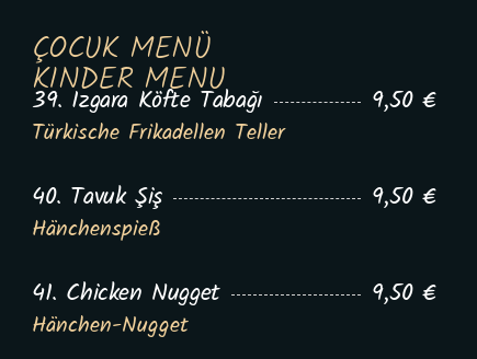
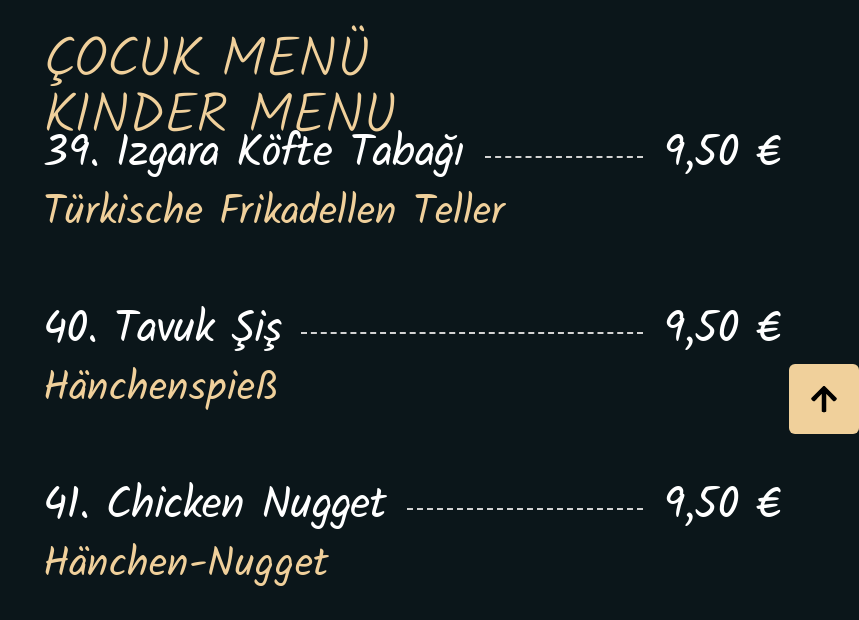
+ [image]
